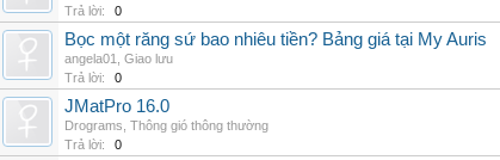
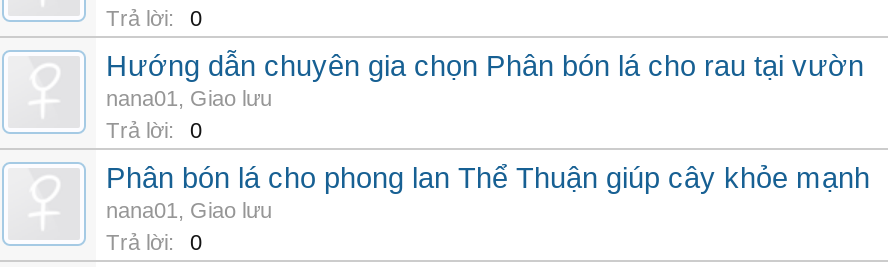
- Bọc một răng sứ bao nhiêu tiền? Bảng giá tại My Auris
- angela01, Giao lưu
+ Hướng dẫn chuyên gia chọn Phân bón lá cho rau tại vườn
+ nana01, Giao lưu

- JMatPro 16.0
- Drograms, Thông gió thông thường
+ Phân bón lá cho phong lan Thể Thuận giúp cây khỏe mạnh
+ nana01, Giao lưu
